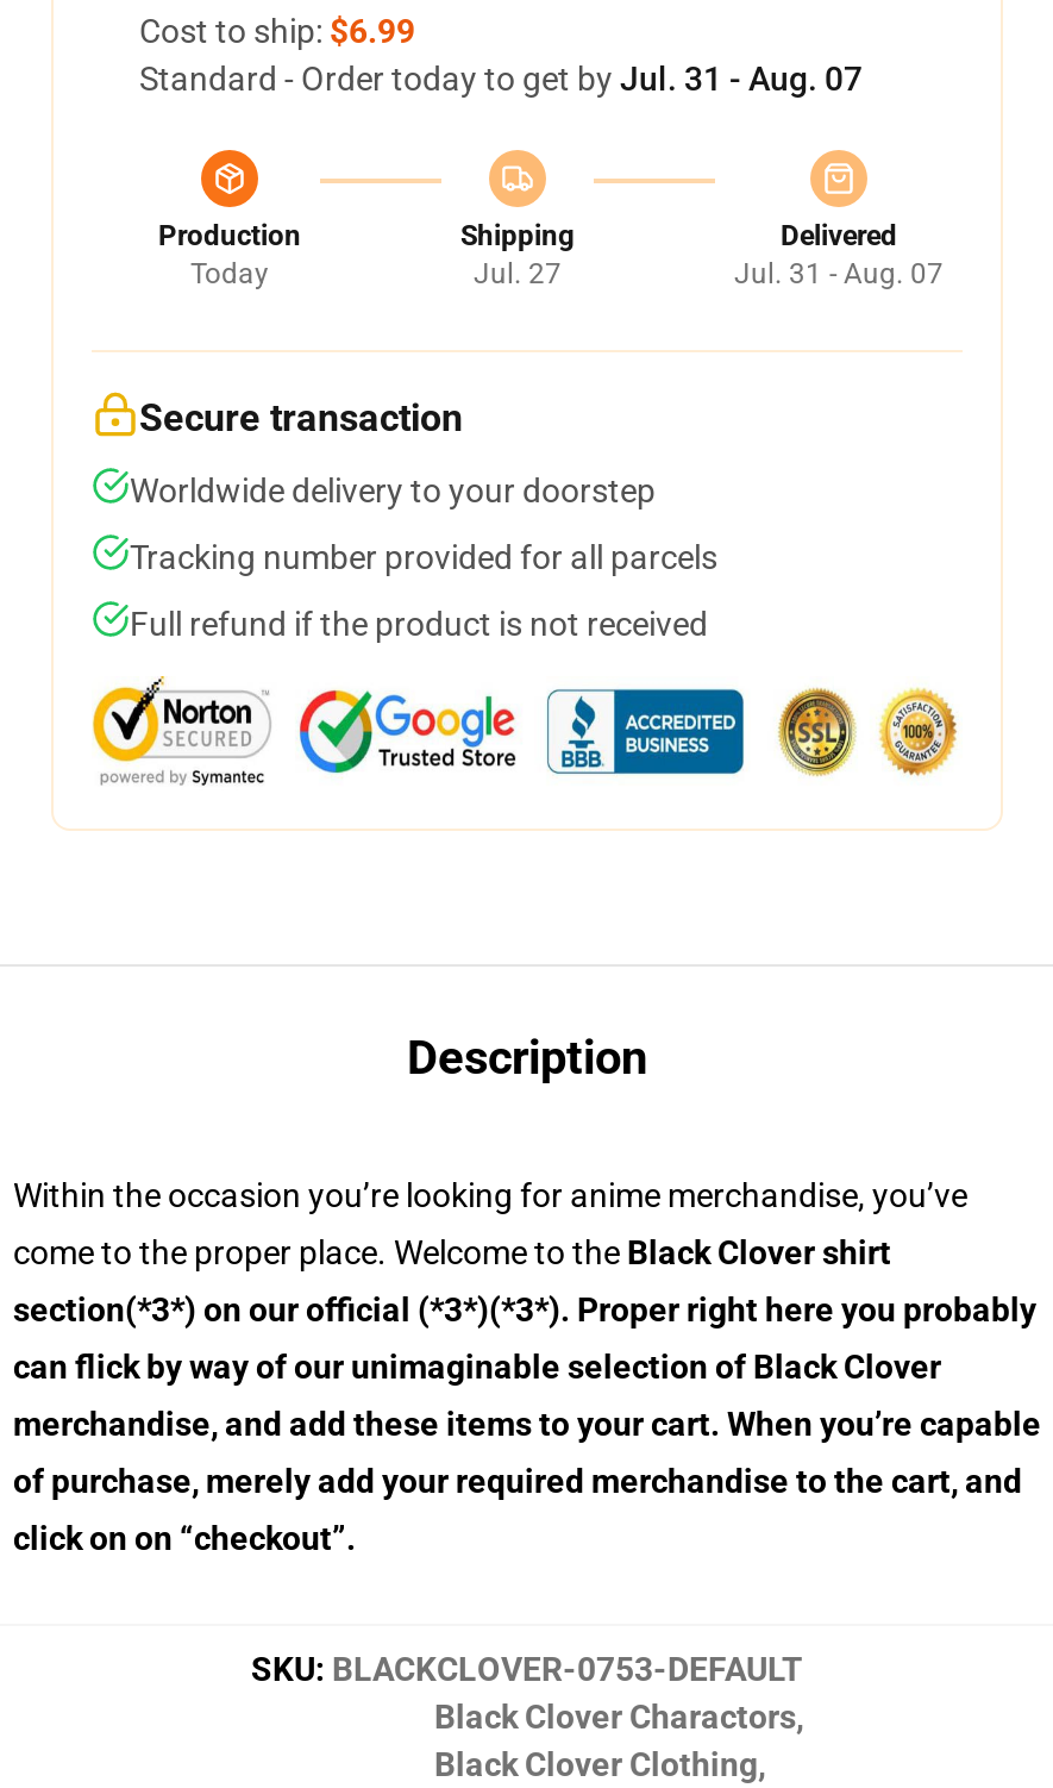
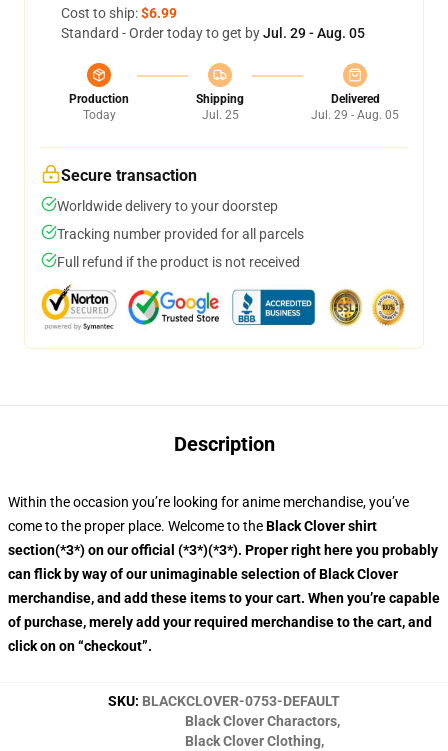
- Standard - Order today to get by Jul. 31 - Aug. 07
+ Standard - Order today to get by Jul. 29 - Aug. 05

- Jul. 27
+ Jul. 25

- Jul. 31 - Aug. 07
+ Jul. 29 - Aug. 05
